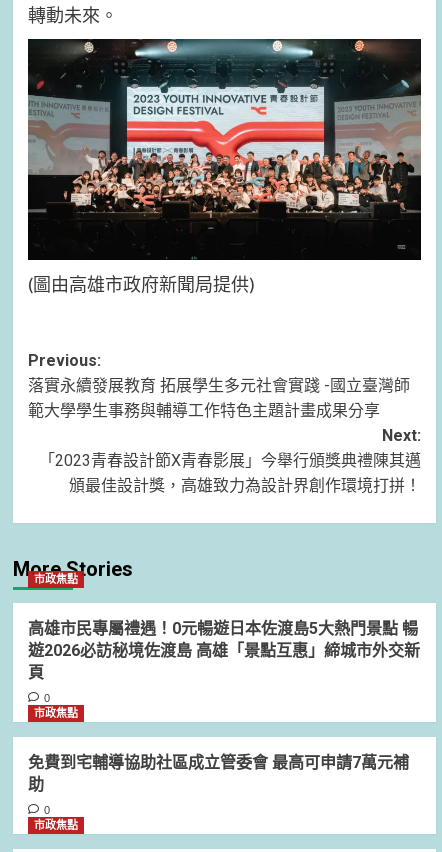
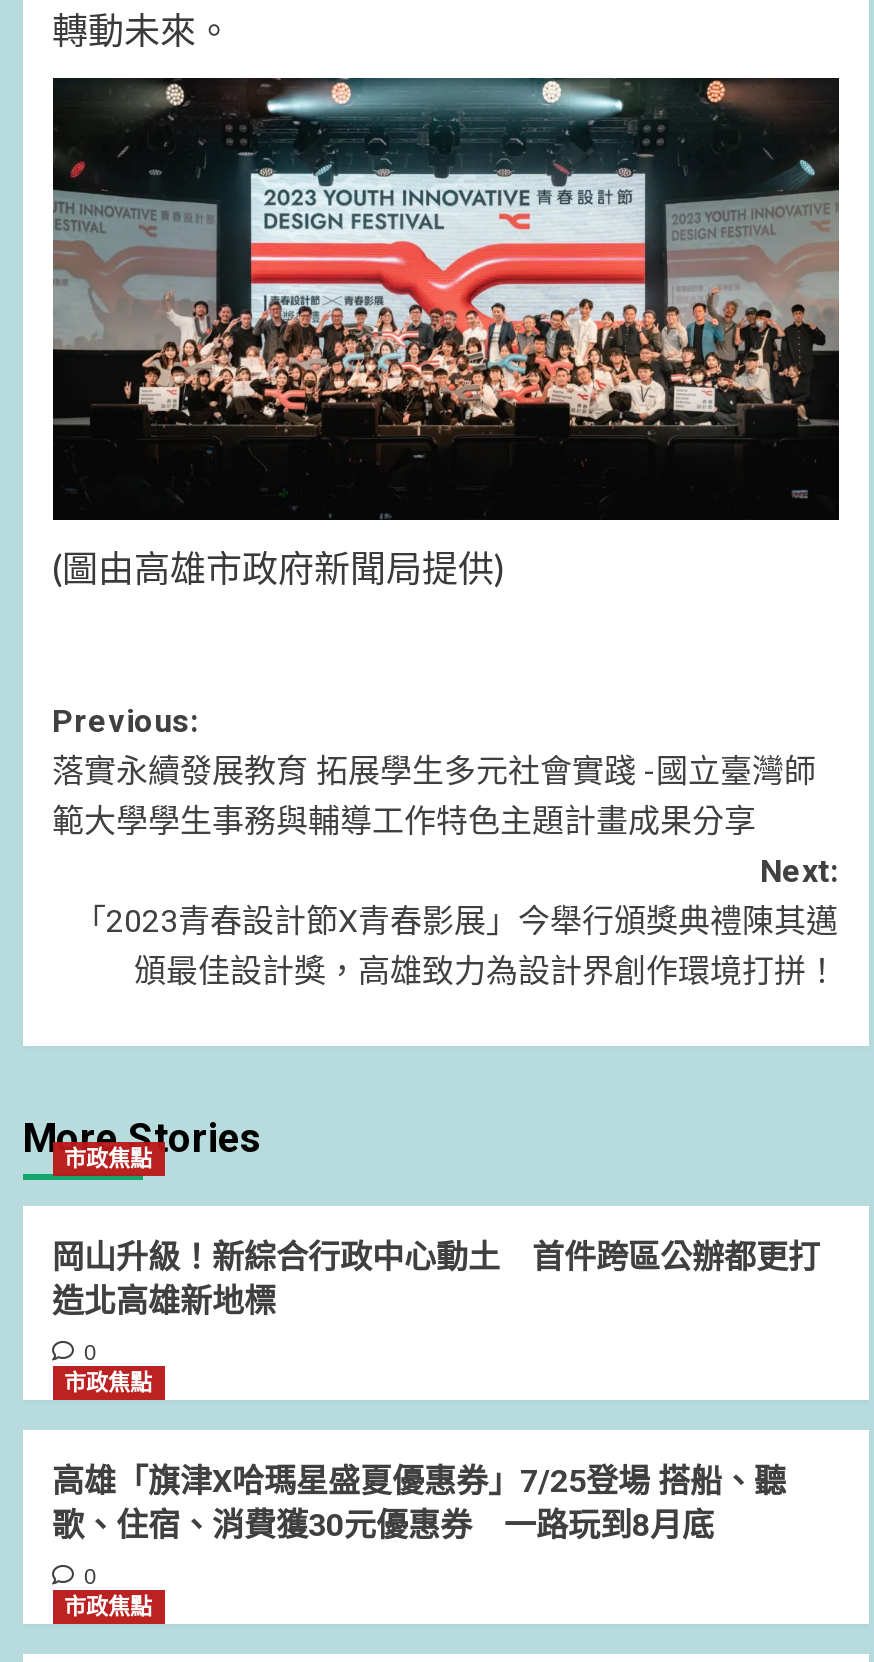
- 高雄市民專屬禮遇！0元暢遊日本佐渡島5大熱門景點 暢
- 遊2026必訪秘境佐渡島 高雄「景點互惠」締城市外交新
- 頁
+ 岡山升級！新綜合行政中心動土 首件跨區公辦都更打
+ 造北高雄新地標

- 免費到宅輔導協助社區成立管委會 最高可申請7萬元補
- 助
+ 高雄「旗津X哈瑪星盛夏優惠券」7/25登場 搭船、聽
+ 歌、住宿、消費獲30元優惠券 一路玩到8月底
